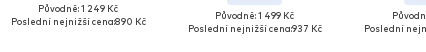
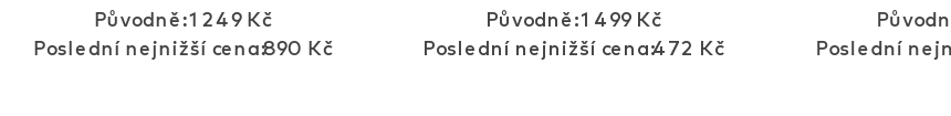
- Poslední nejnižší cena:937 Kč
+ Poslední nejnižší cena:472 Kč
